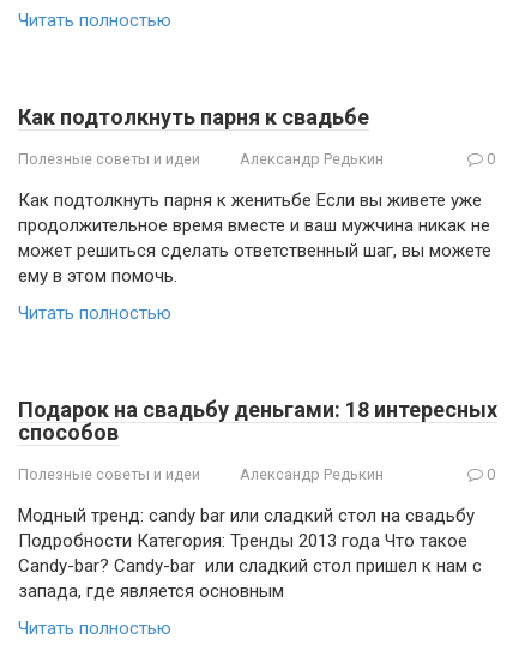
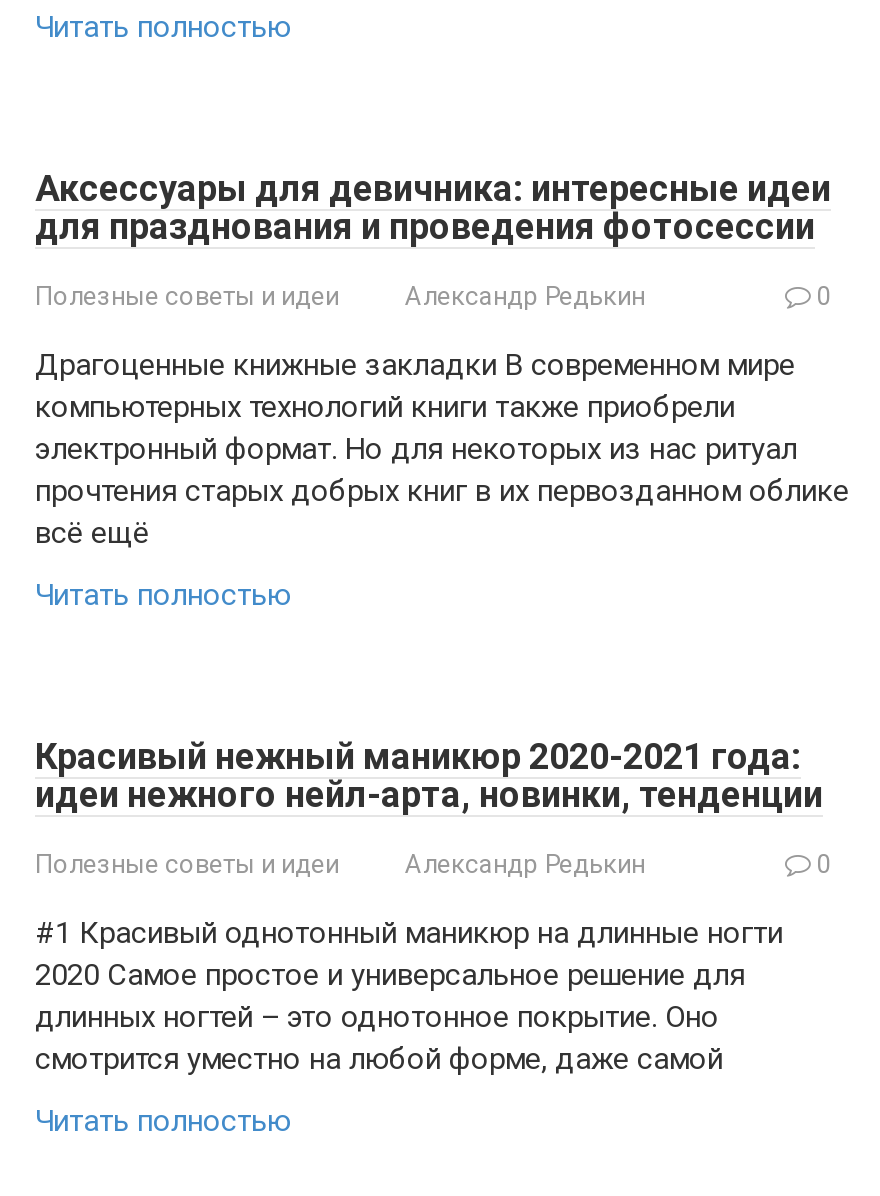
- Как подтолкнуть парня к свадьбе
+ Аксессуары для девичника: интересные идеи
+ для празднования и проведения фотосессии

- Как подтолкнуть парня к женитьбе Если вы живете уже
- продолжительное время вместе и ваш мужчина никак не
- может решиться сделать ответственный шаг, вы можете
- ему в этом помочь.
+ Драгоценные книжные закладки В современном мире
+ компьютерных технологий книги также приобрели
+ электронный формат. Но для некоторых из нас ритуал
+ прочтения старых добрых книг в их первозданном облике
+ всё ещё

- Подарок на свадьбу деньгами: 18 интересных
- способов
+ Красивый нежный маникюр 2020-2021 года:
+ идеи нежного нейл-арта, новинки, тенденции

- Модный тренд: candy bar или сладкий стол на свадьбу
- Подробности Категория: Тренды 2013 года Что такое
- Candy-bar? Candy-bar или сладкий стол пришел к нам с
- запада, где является основным
+ #1 Красивый однотонный маникюр на длинные ногти
+ 2020 Самое простое и универсальное решение для
+ длинных ногтей – это однотонное покрытие. Оно
+ смотрится уместно на любой форме, даже самой
